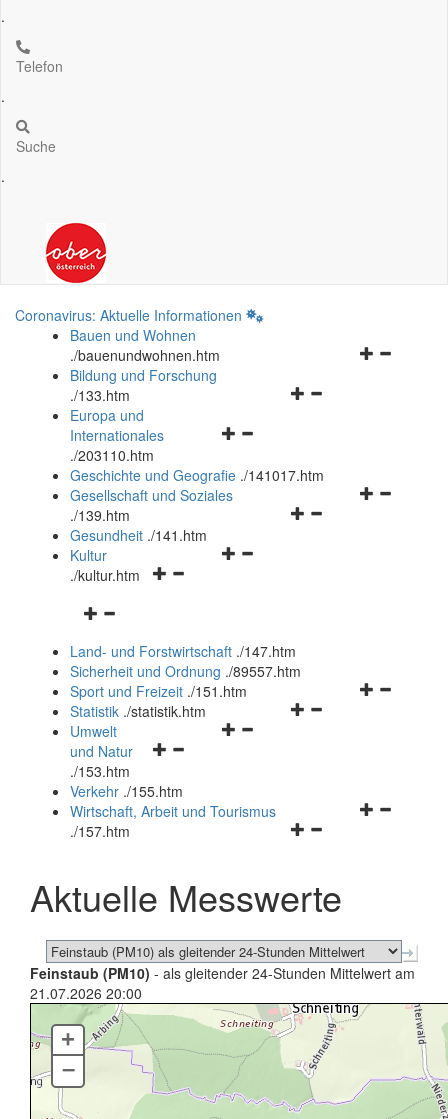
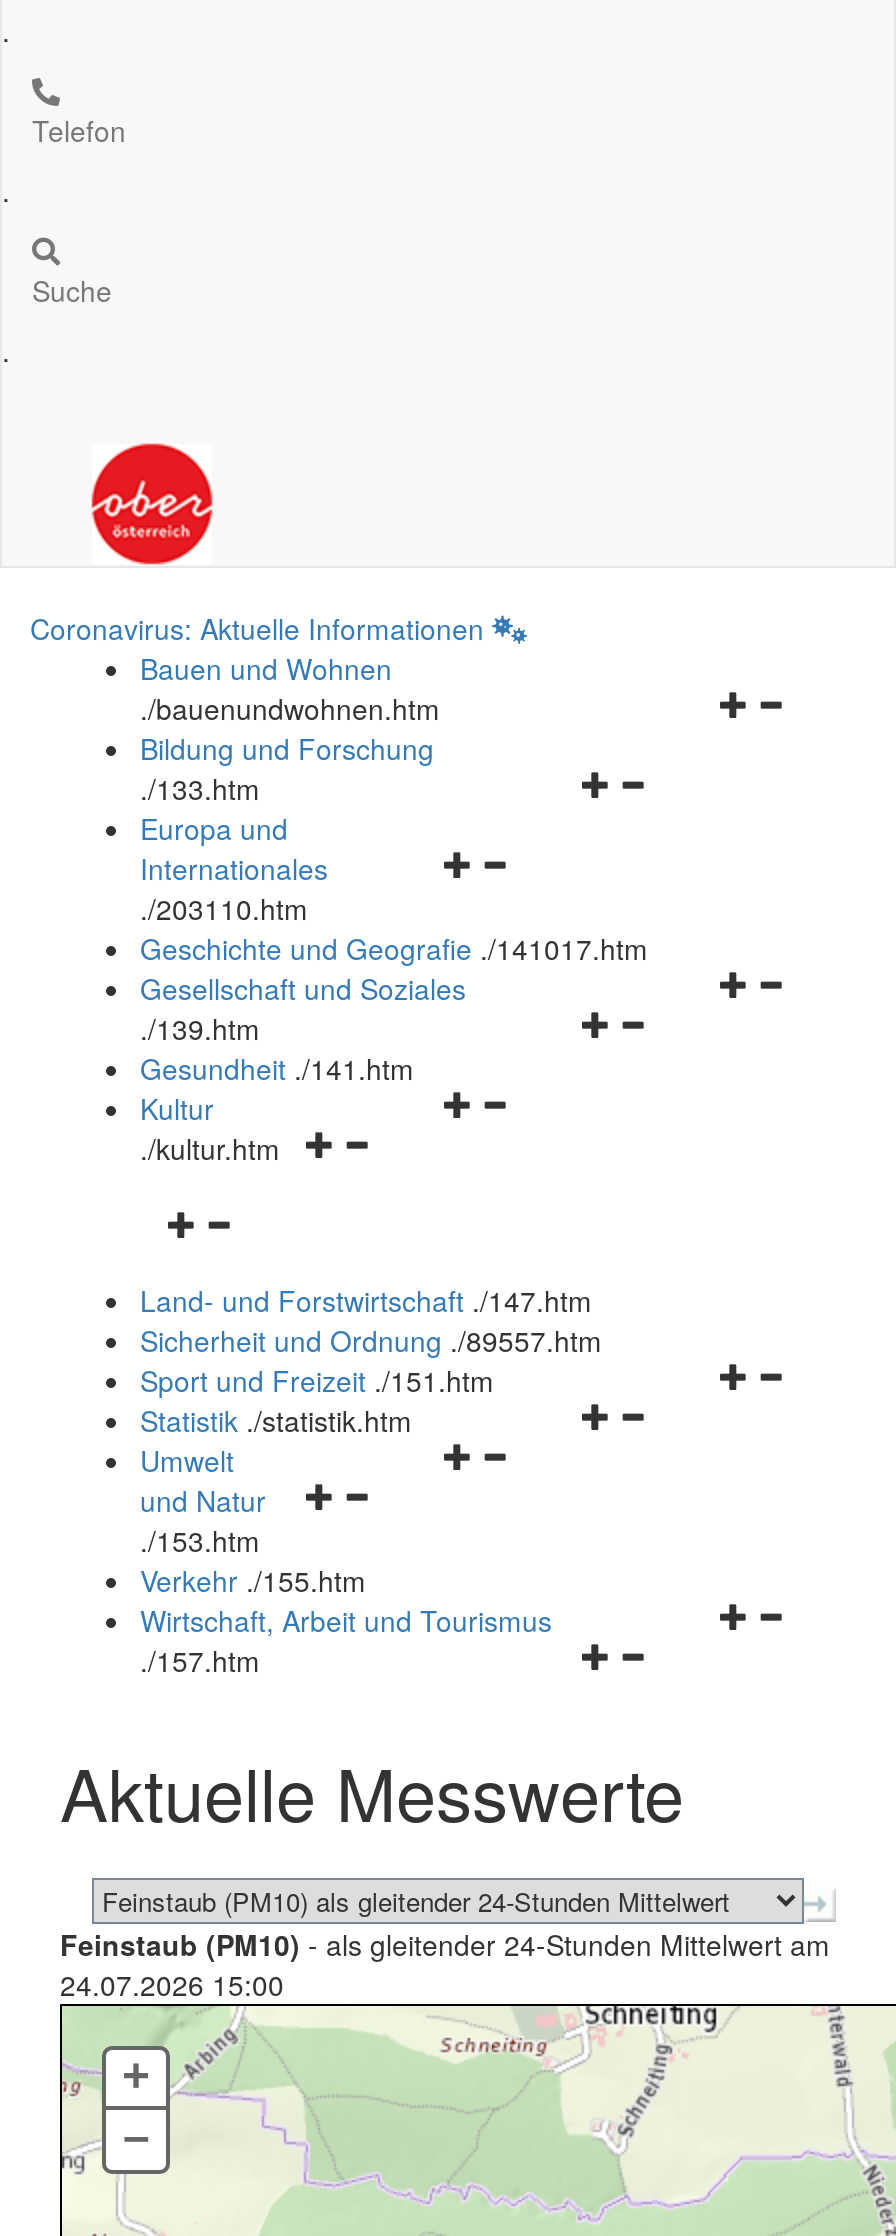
- 21.07.2026 20:00
+ 24.07.2026 15:00
